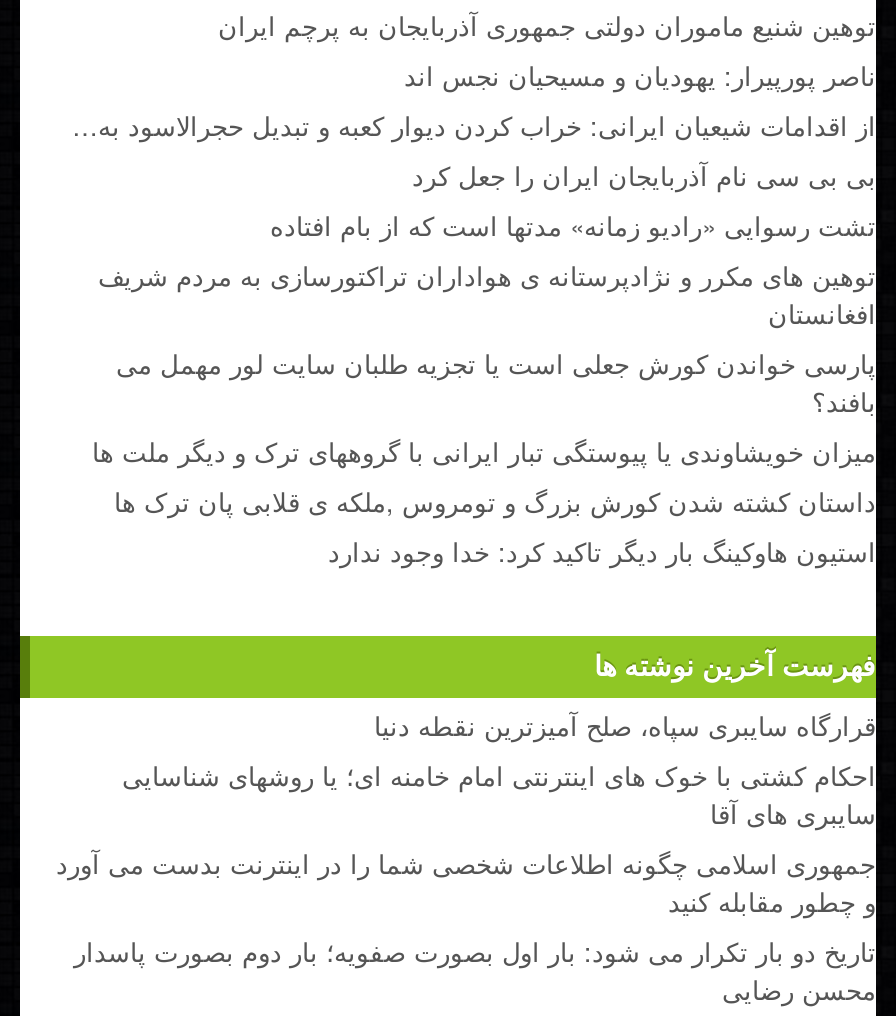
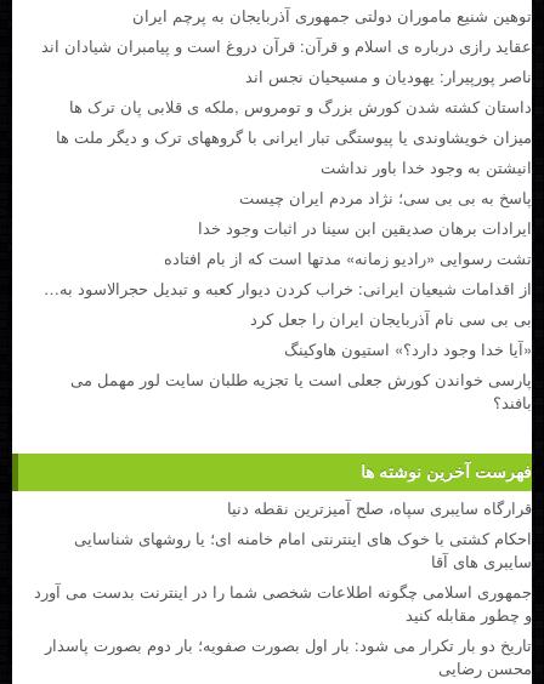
+ عقاید رازی درباره ی اسلام و قرآن: قرآن دروغ است و پیامبران شیادان اند

moved down: از اقدامات شیعیان ایرانی: خراب کردن دیوار کعبه و تبدیل حجرالاسود به… | بی بی سی نام آذربایجان ایران را جعل کرد

+ انیشتن به وجود خدا باور نداشت
+ پاسخ به بی بی سی؛ نژاد مردم ایران چیست
+ ایرادات برهان صدیقین ابن سینا در اثبات وجود خدا

moved up: تشت رسوایی «رادیو زمانه» مدتها است که از بام افتاده

- توهین های مکرر و نژادپرستانه ی هواداران تراکتورسازی به مردم شریف
- افغانستان
+ «آیا خدا وجود دارد؟» استیون هاوکینگ

moved down: پارسی خواندن کورش جعلی است یا تجزیه طلبان سایت لور مهمل می | بافند؟

moved up: داستان کشته شدن کورش بزرگ و تومروس ,ملکه ی قلابی پان ترک ها | میزان خویشاوندی یا پیوستگی تبار ایرانی با گروههای ترک و دیگر ملت ها

- استیون هاوکینگ بار دیگر تاکید کرد: خدا وجود ندارد
